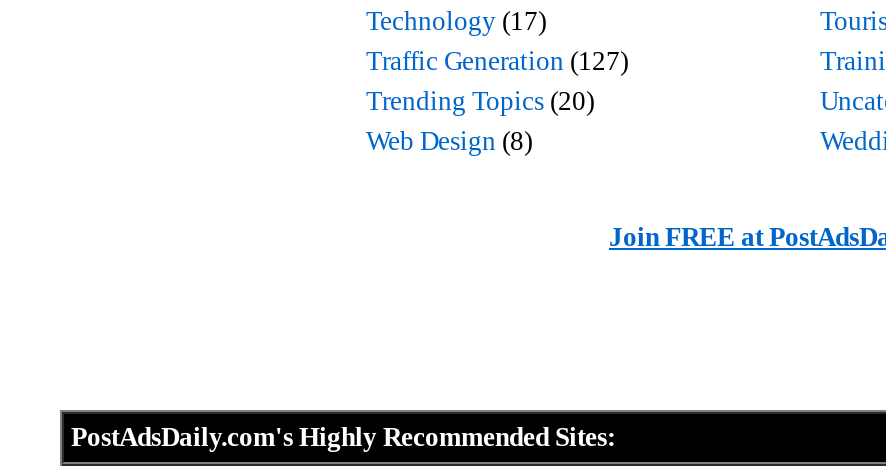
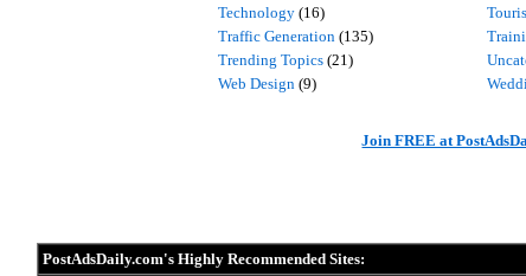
- Technology (17)
+ Technology (16)

- Traffic Generation (127)
+ Traffic Generation (135)

- Trending Topics (20)
+ Trending Topics (21)

- Web Design (8)
+ Web Design (9)
